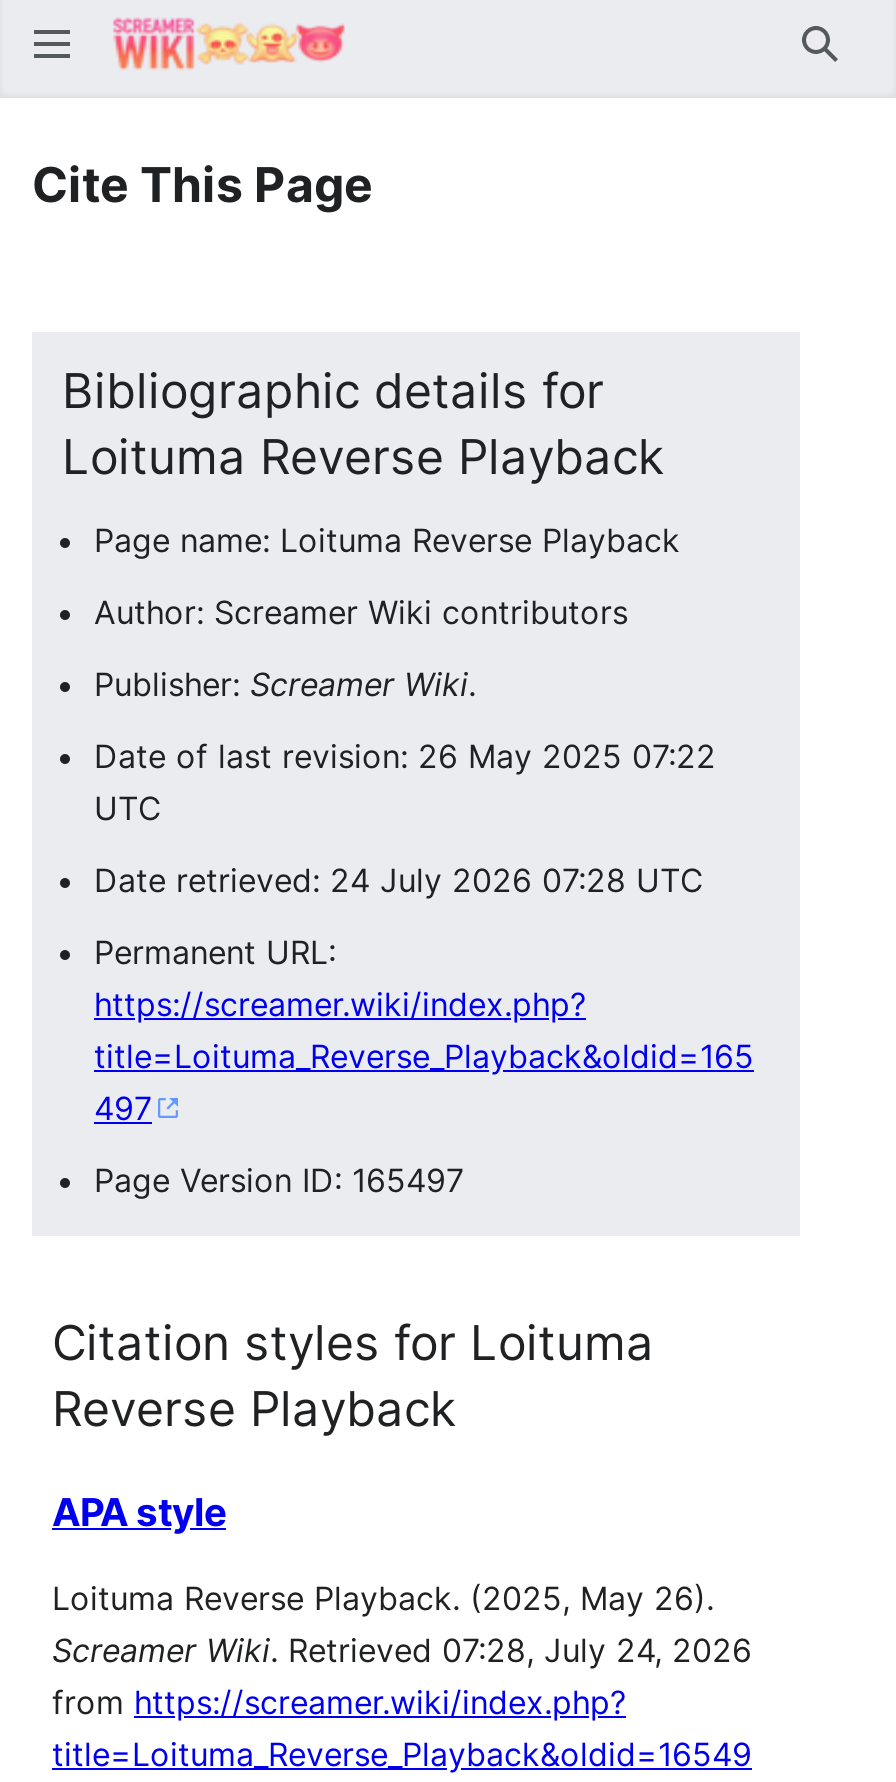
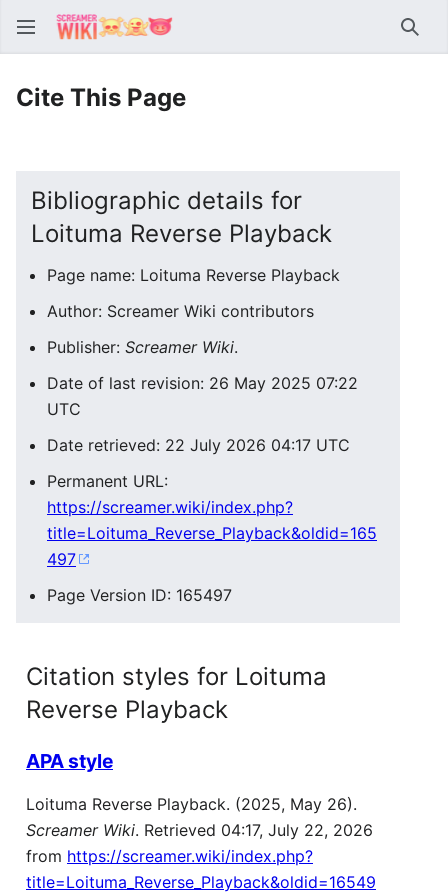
- Date retrieved: 24 July 2026 07:28 UTC
+ Date retrieved: 22 July 2026 04:17 UTC

- Screamer Wiki. Retrieved 07:28, July 24, 2026
+ Screamer Wiki. Retrieved 04:17, July 22, 2026
